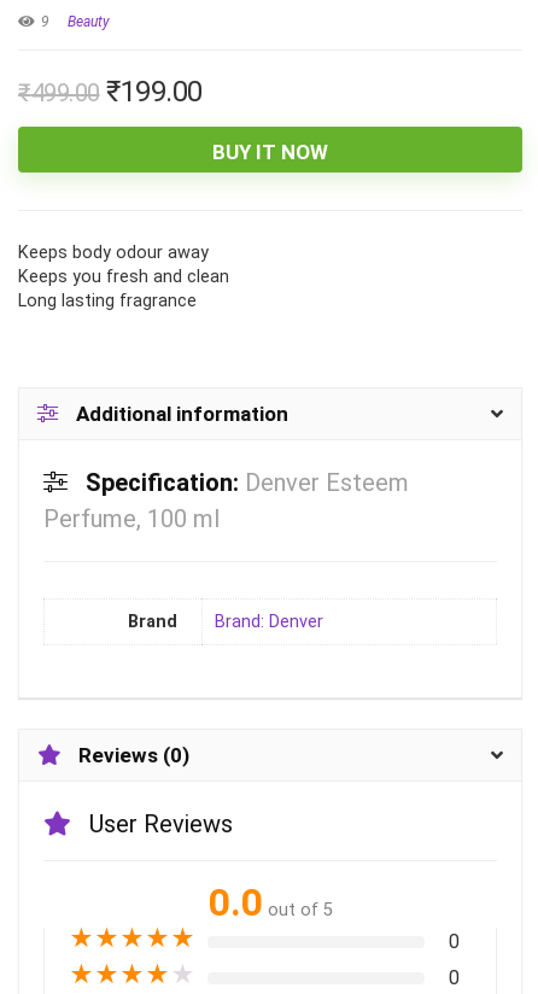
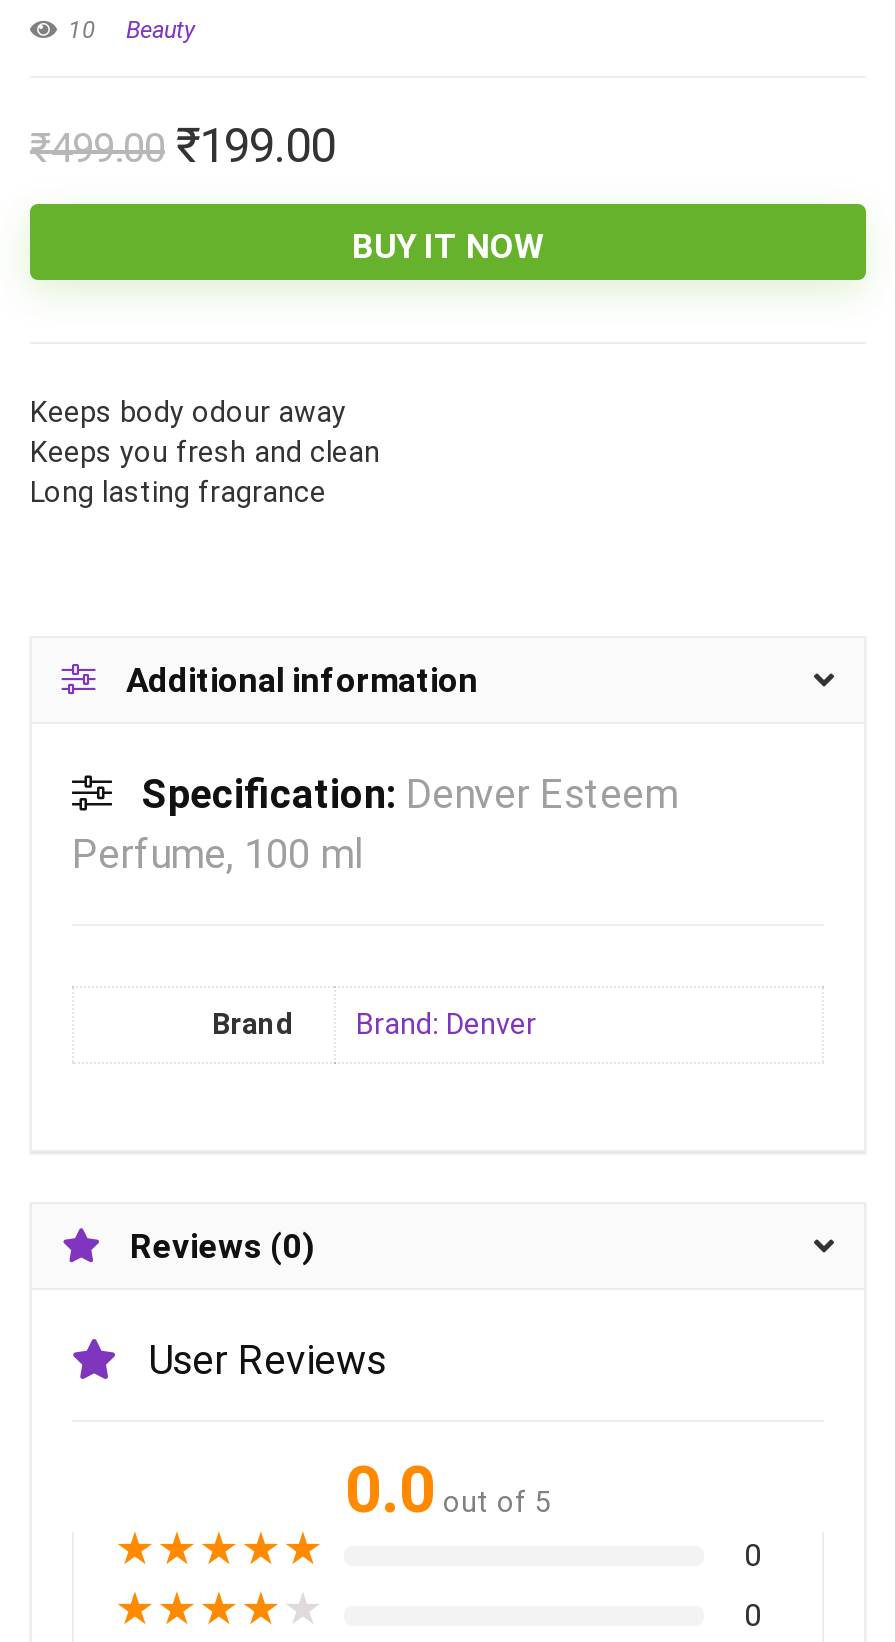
- 9 Beauty
+ 10 Beauty
